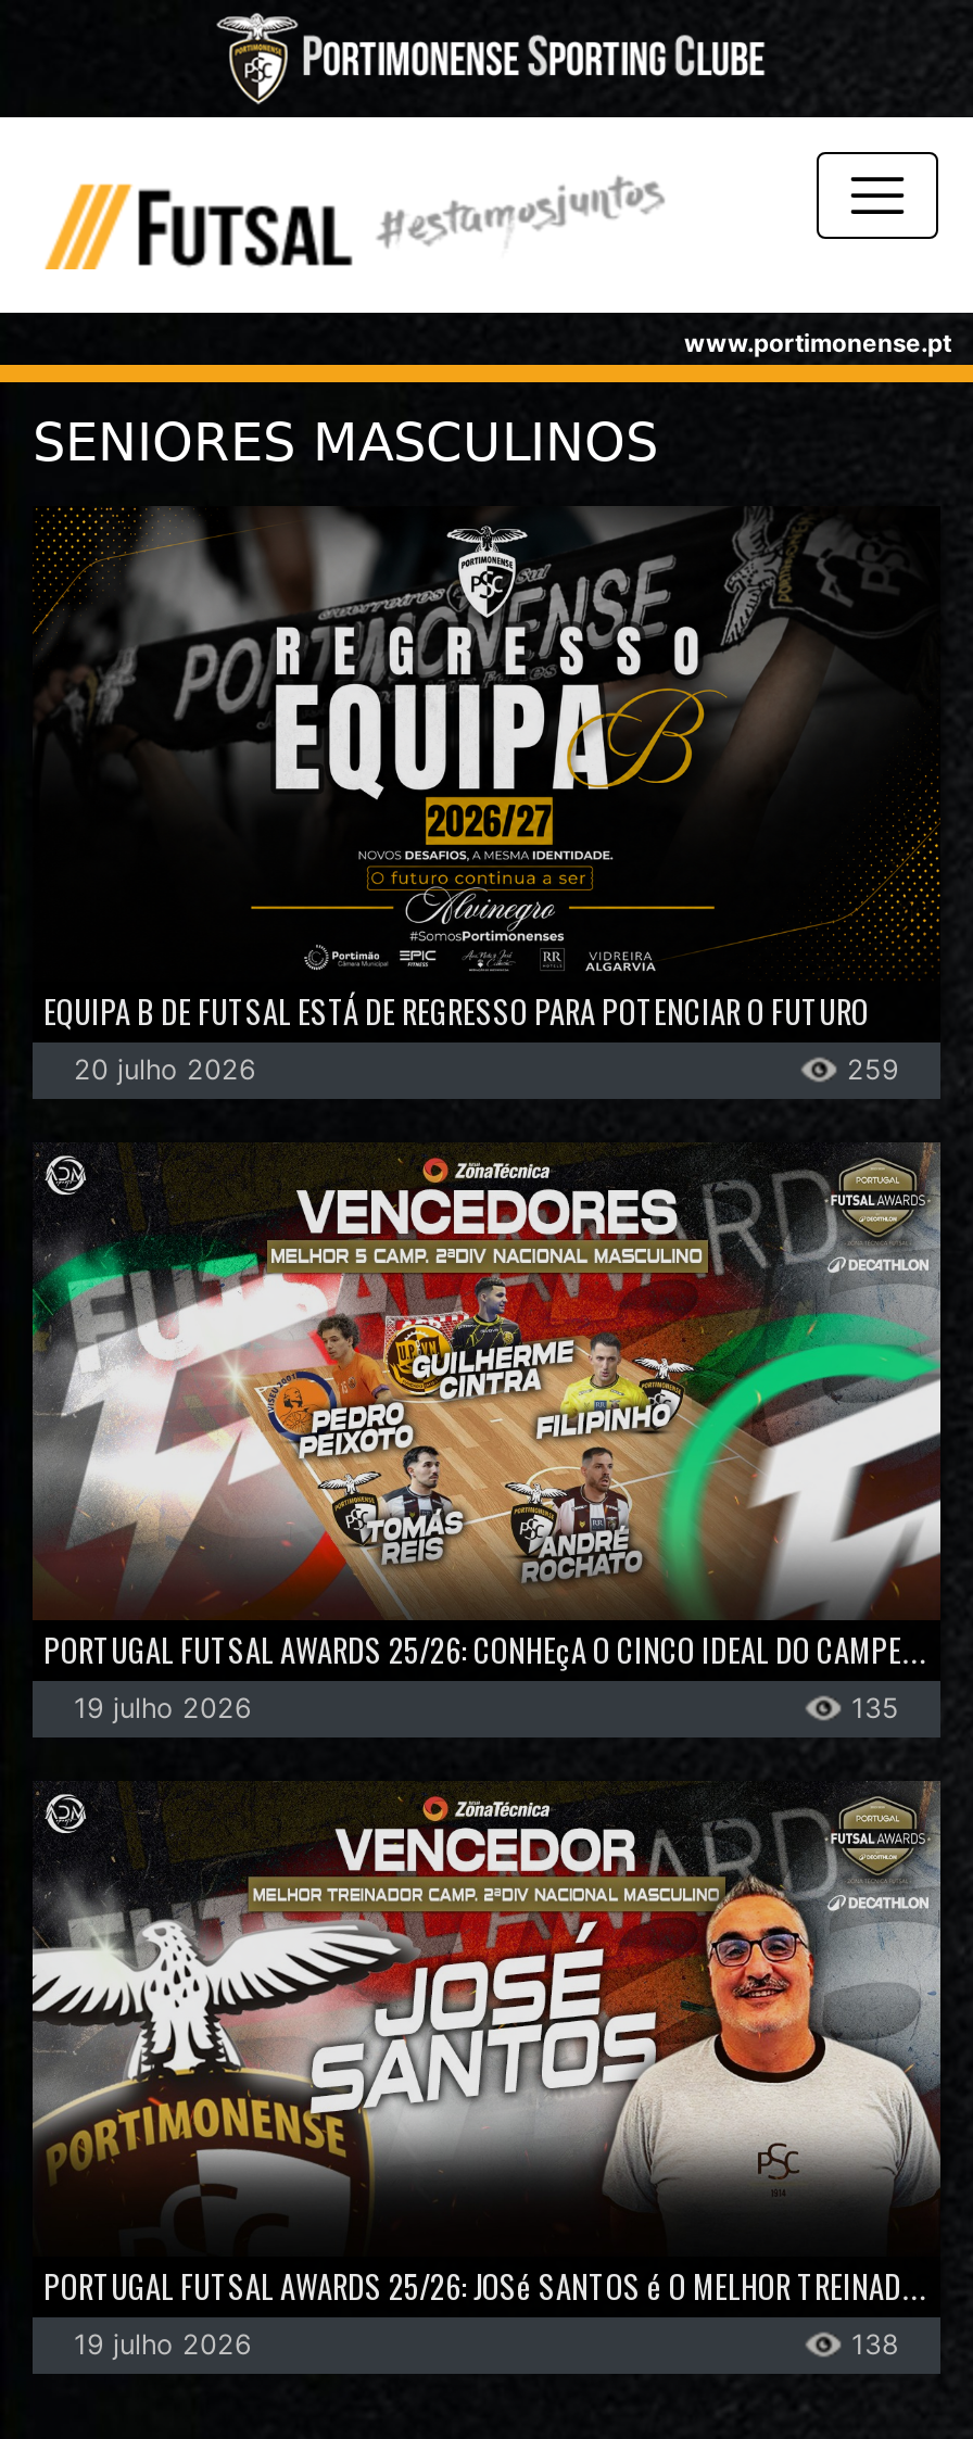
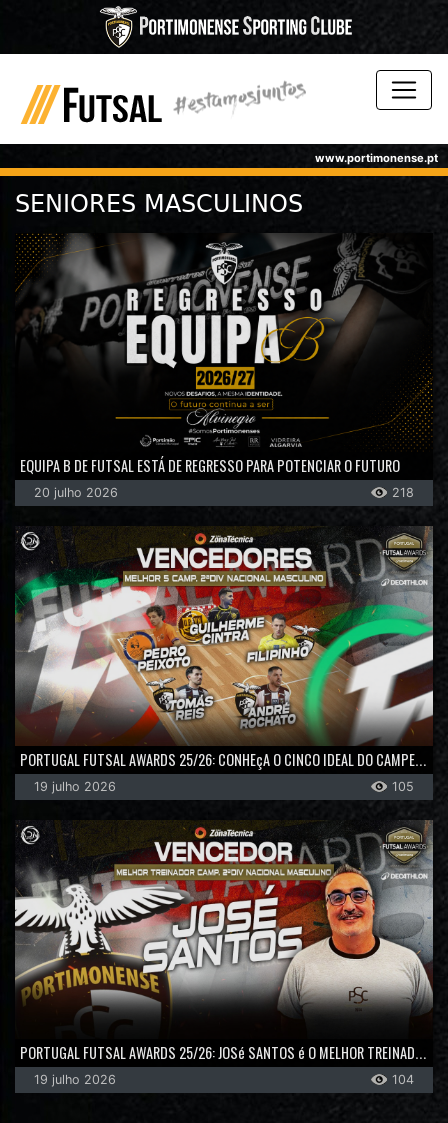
- 259
+ 218

- 135
+ 105

- 138
+ 104
